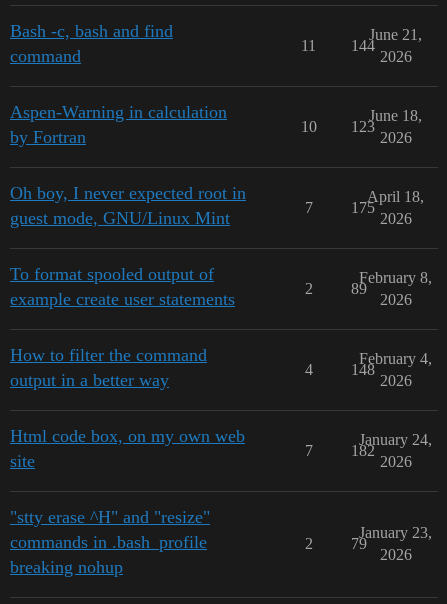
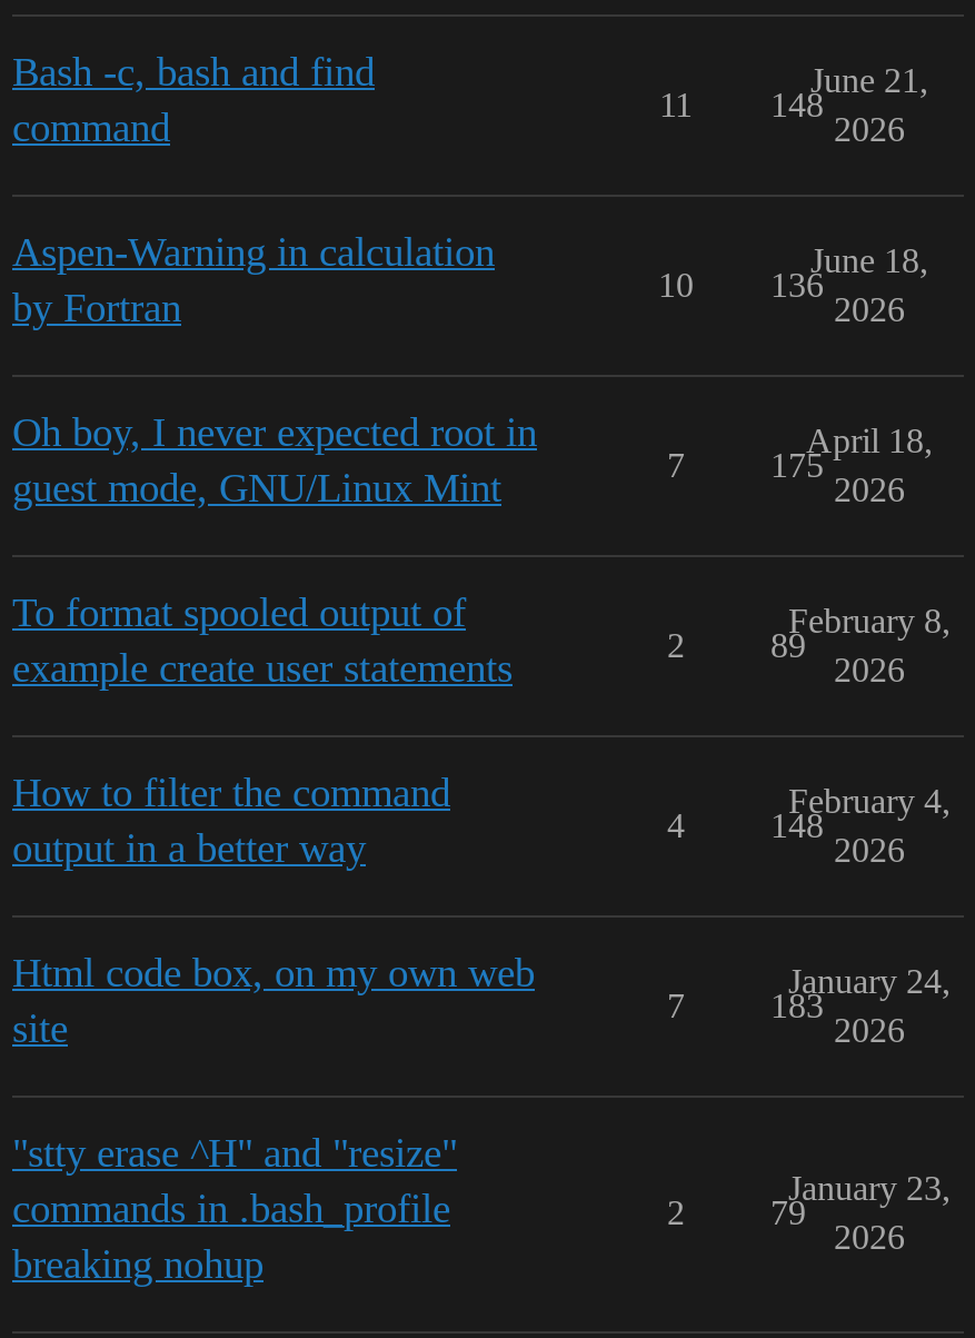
- 144
+ 148

- 123
+ 136

- 182
+ 183
